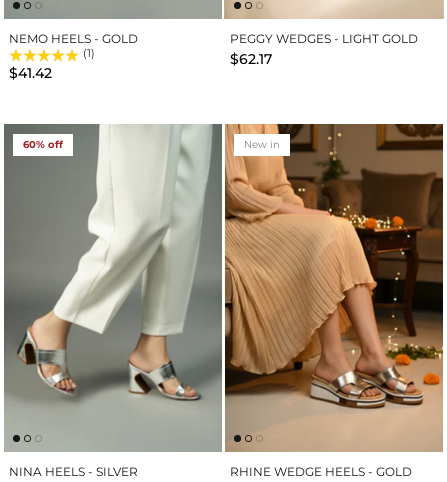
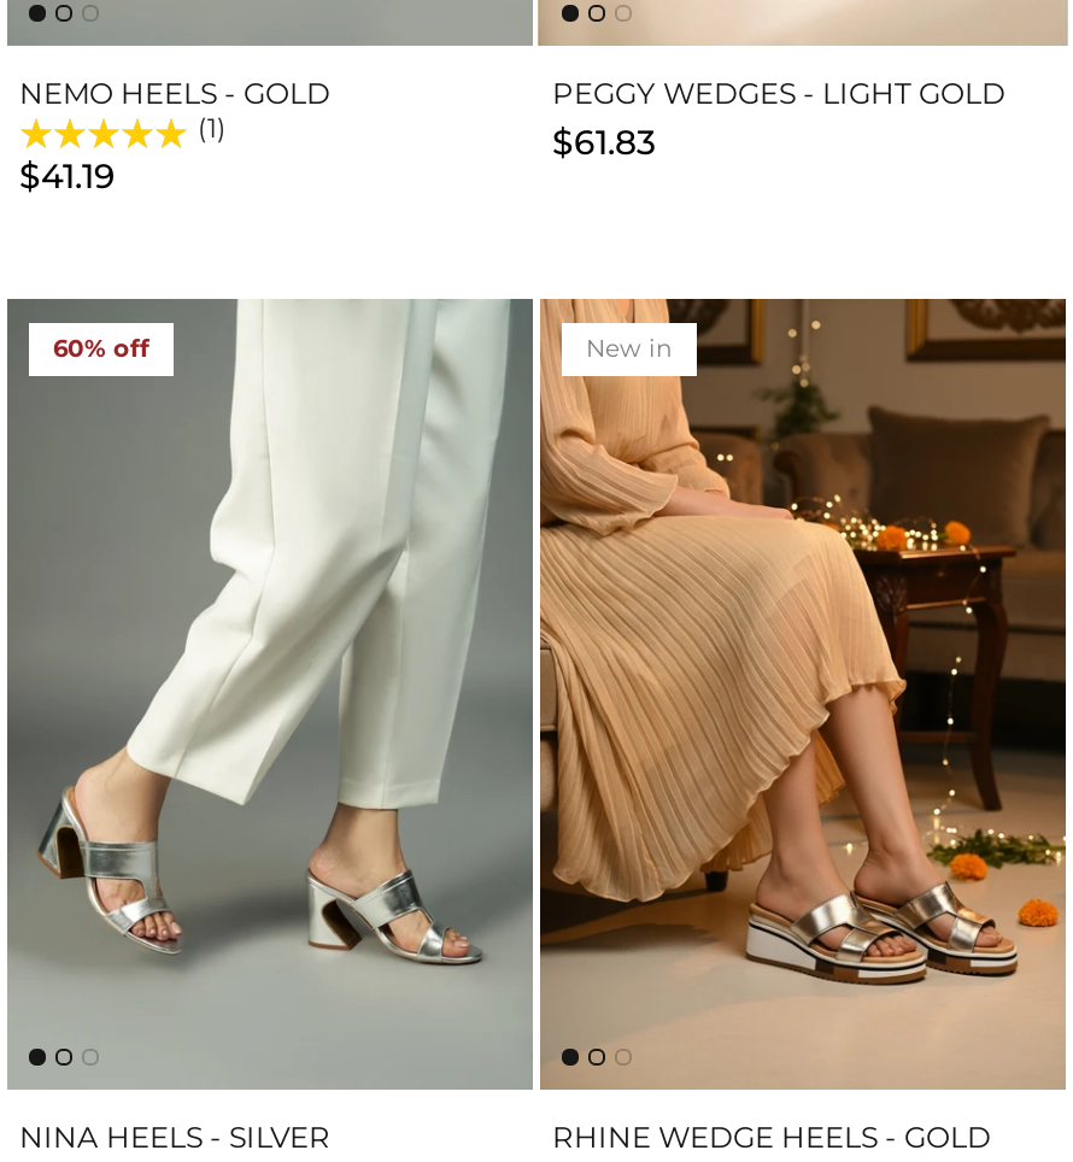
- $62.17
+ $61.83

- $41.42
+ $41.19
